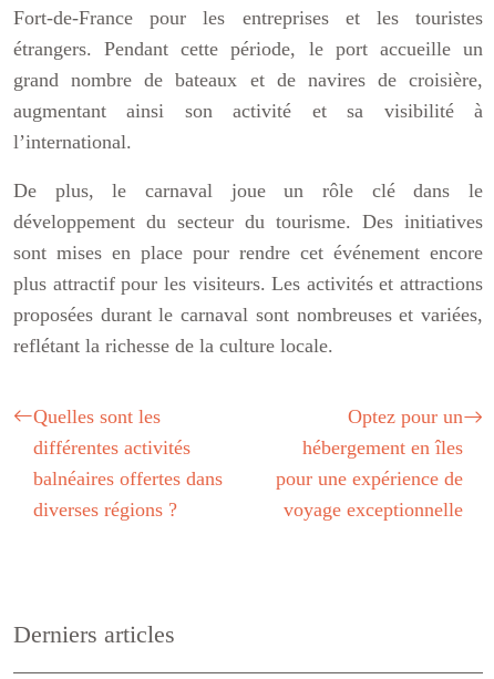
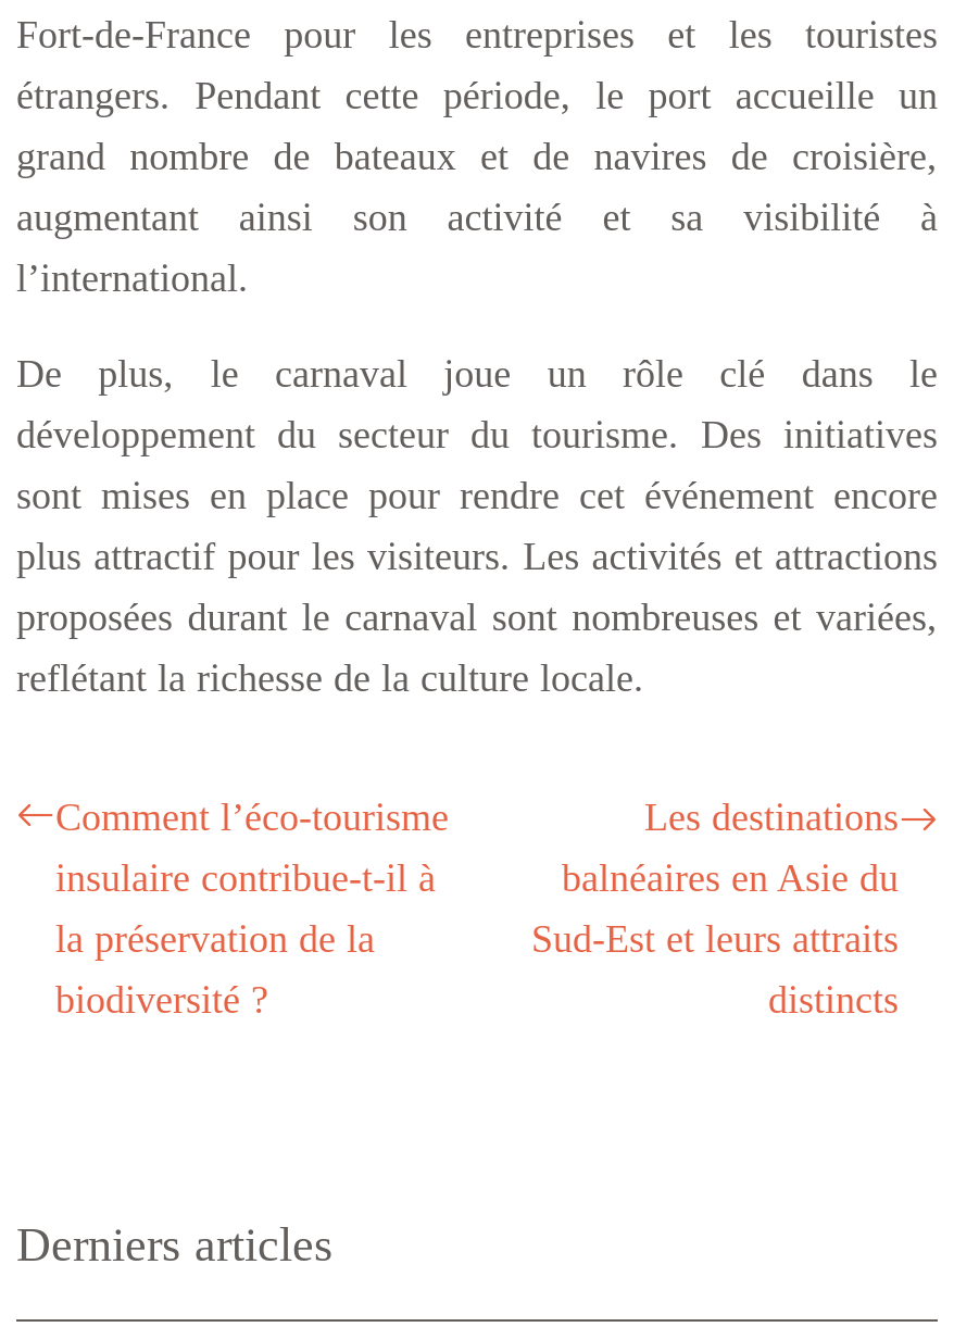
- Quelles sont les
- différentes activités
- balnéaires offertes dans
- diverses régions ?
+ Comment l’éco-tourisme
+ insulaire contribue-t-il à
+ la préservation de la
+ biodiversité ?

- Optez pour un
- hébergement en îles
- pour une expérience de
- voyage exceptionnelle
+ Les destinations
+ balnéaires en Asie du
+ Sud-Est et leurs attraits
+ distincts
